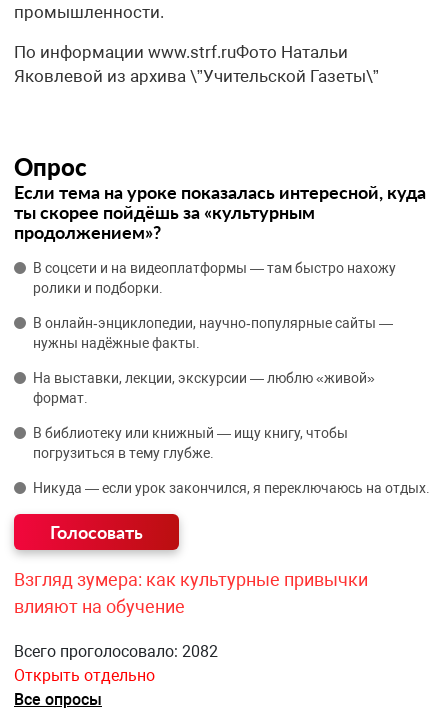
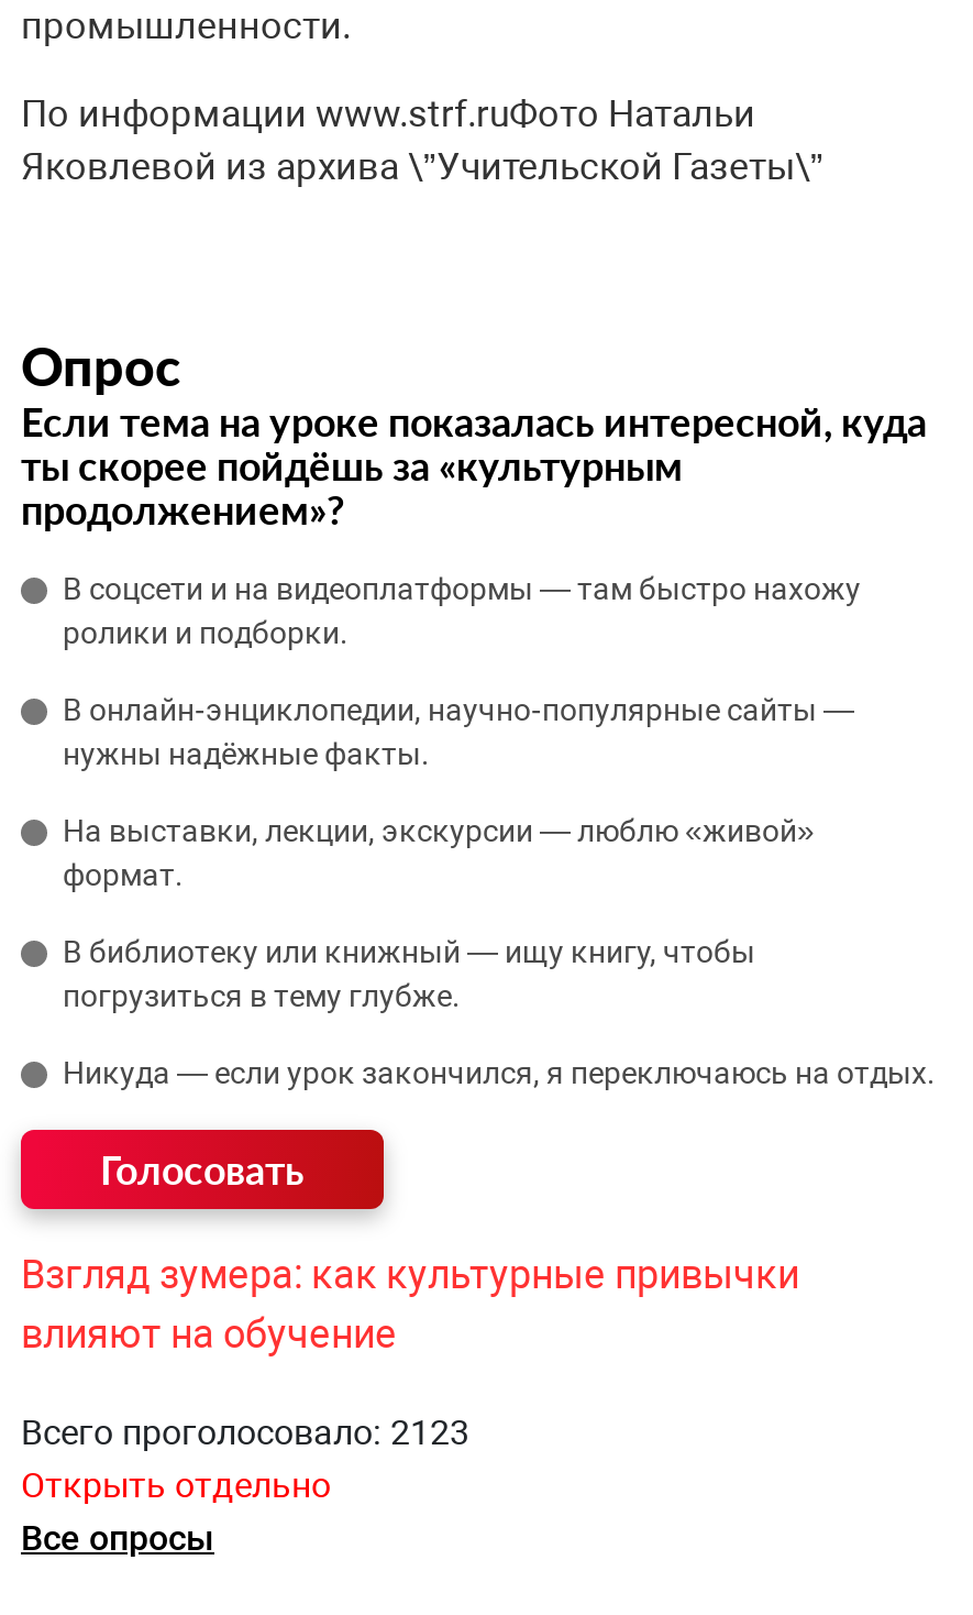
- Всего проголосовало: 2082
+ Всего проголосовало: 2123
